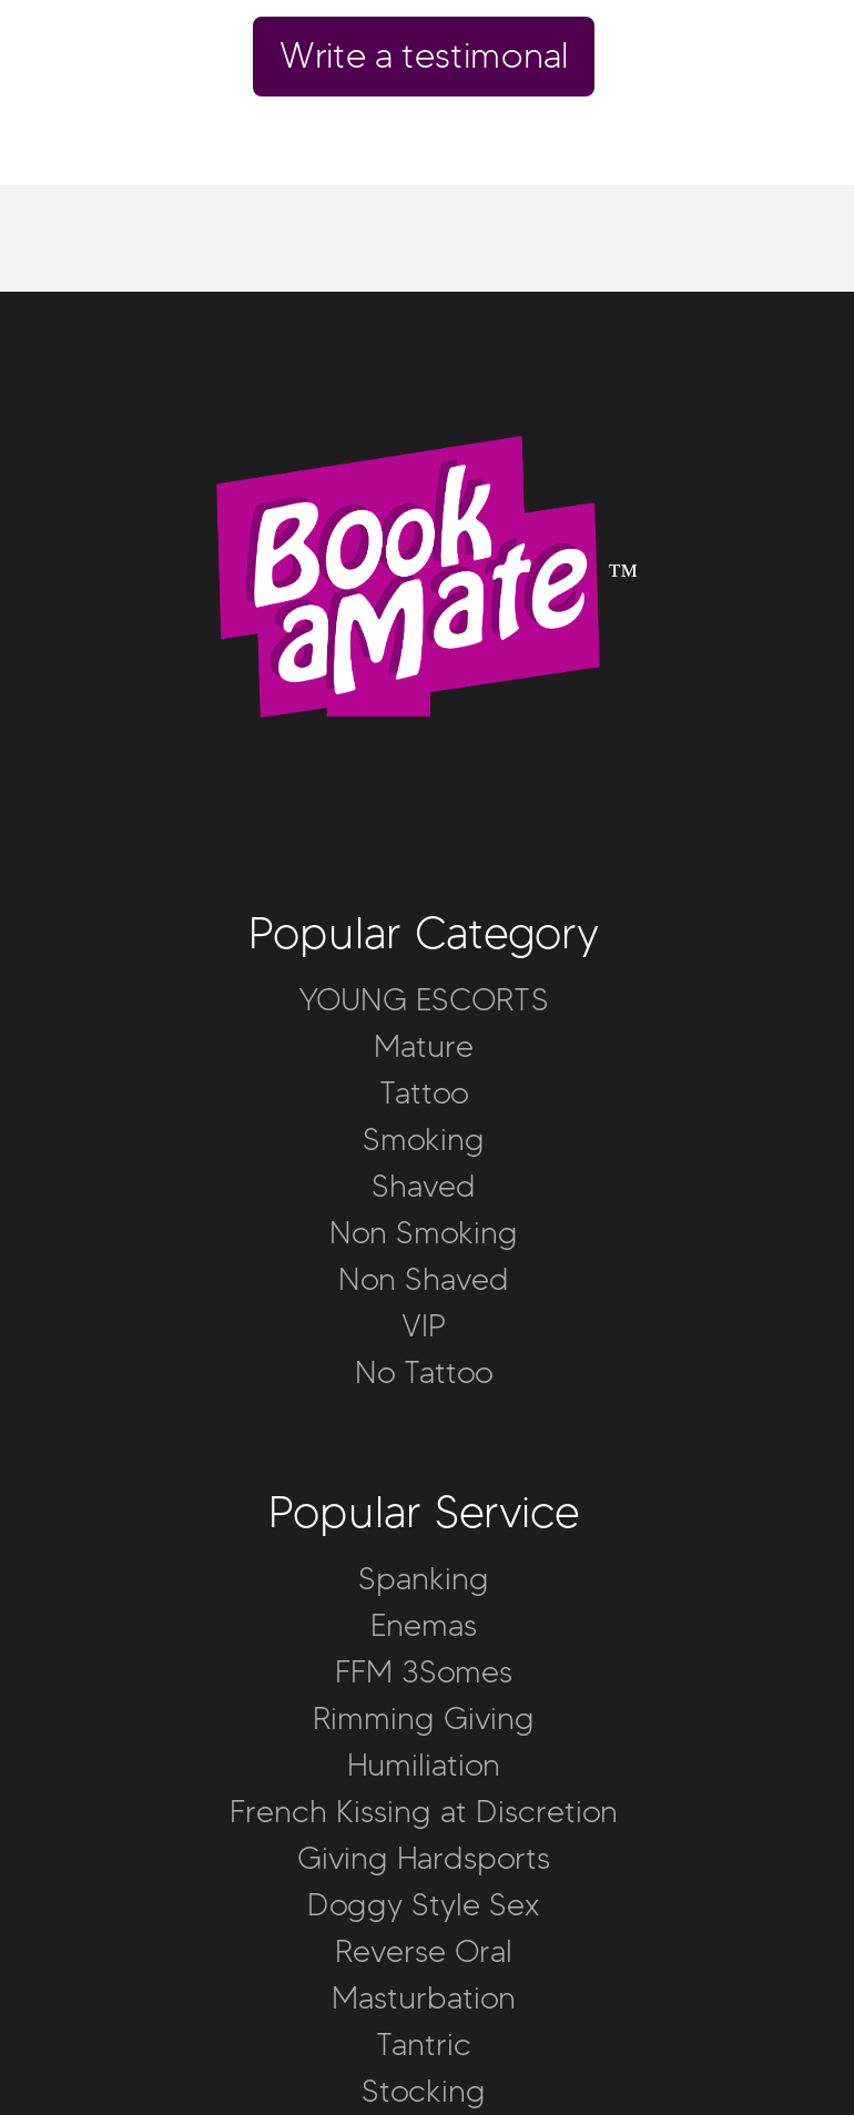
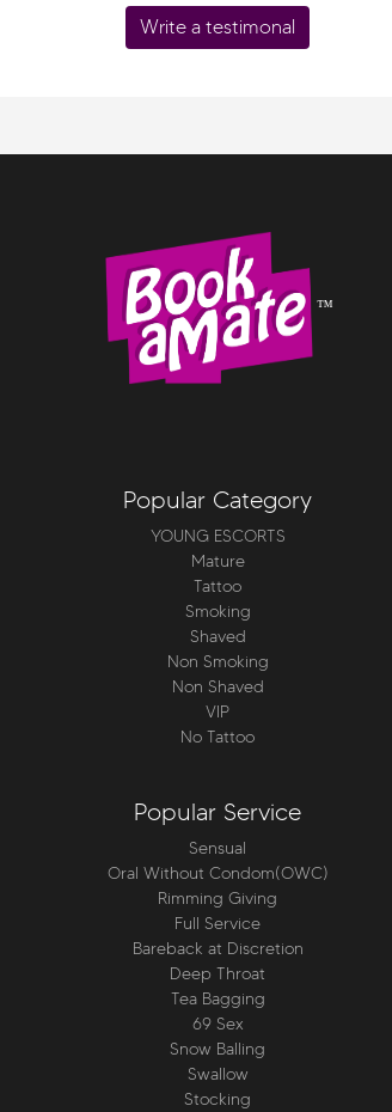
- Spanking
- Enemas
- FFM 3Somes
+ Sensual
+ Oral Without Condom(OWC)

- Humiliation
- French Kissing at Discretion
- Giving Hardsports
- Doggy Style Sex
- Reverse Oral
- Masturbation
- Tantric
+ Full Service
+ Bareback at Discretion
+ Deep Throat
+ Tea Bagging
+ 69 Sex
+ Snow Balling
+ Swallow
